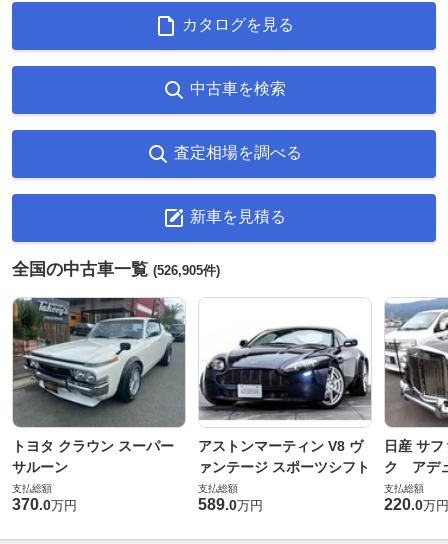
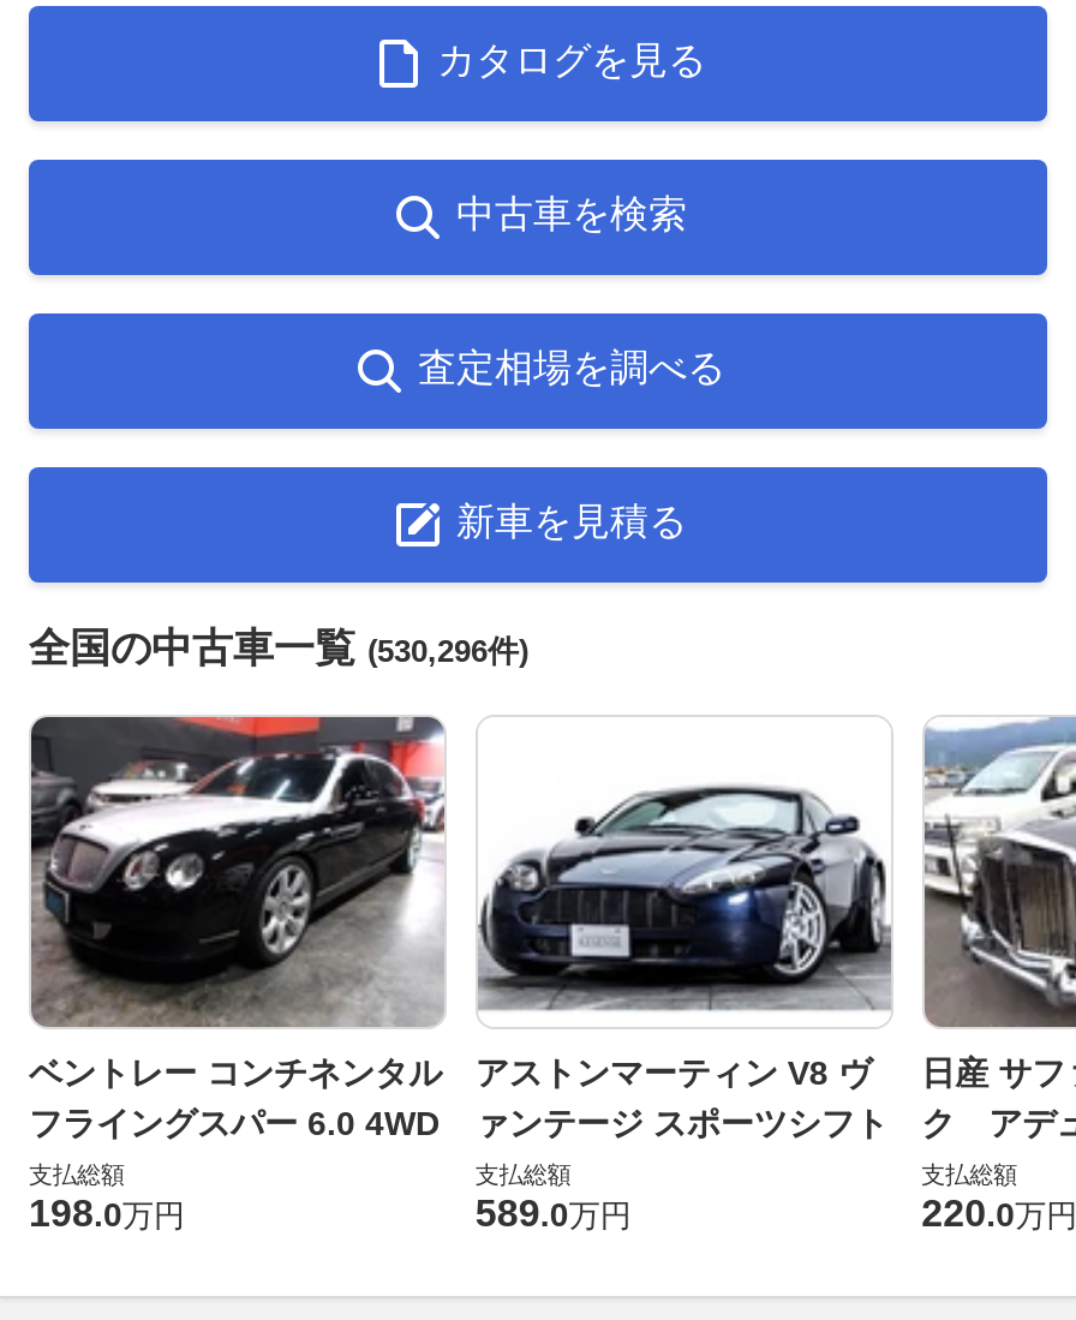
- 全国の中古車一覧(526,905件)
+ 全国の中古車一覧(530,296件)

- [image]
- トヨタ クラウン スーパー
- サルーン
+ [image]
+ ベントレー コンチネンタル
+ フライングスパー 6.0 4WD

- 370.0万円
+ 198.0万円
